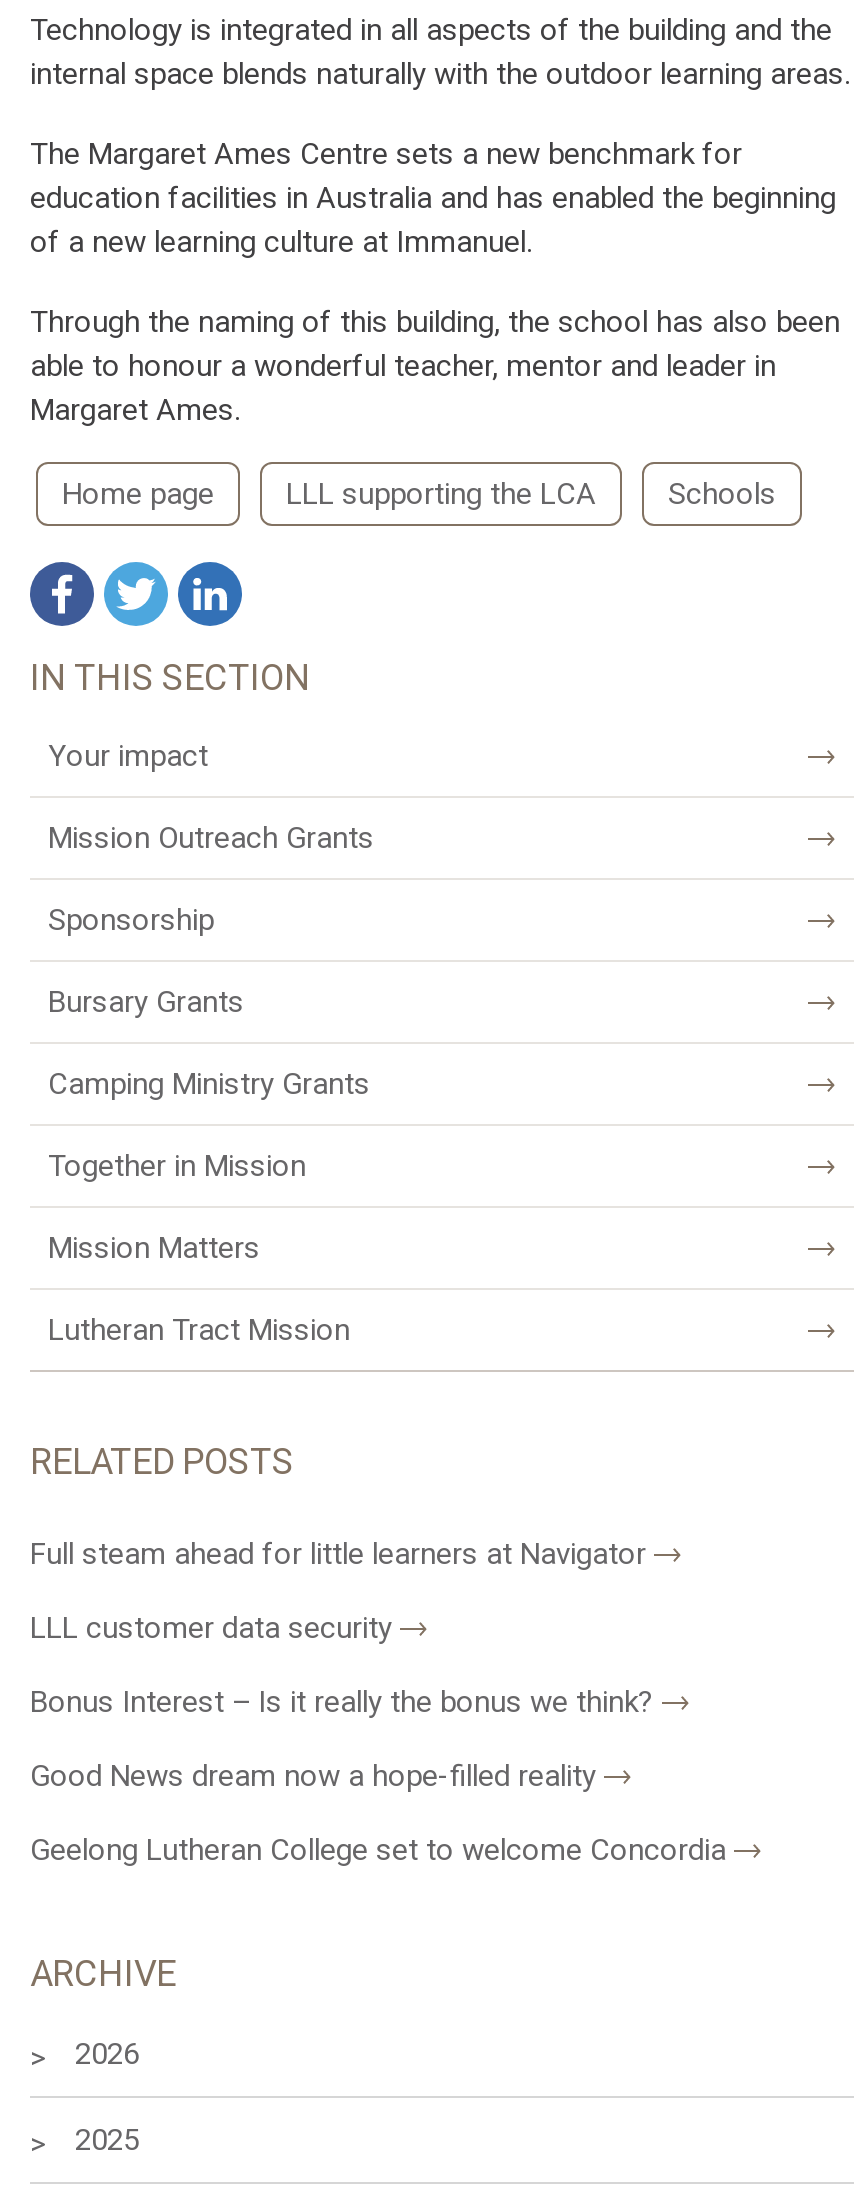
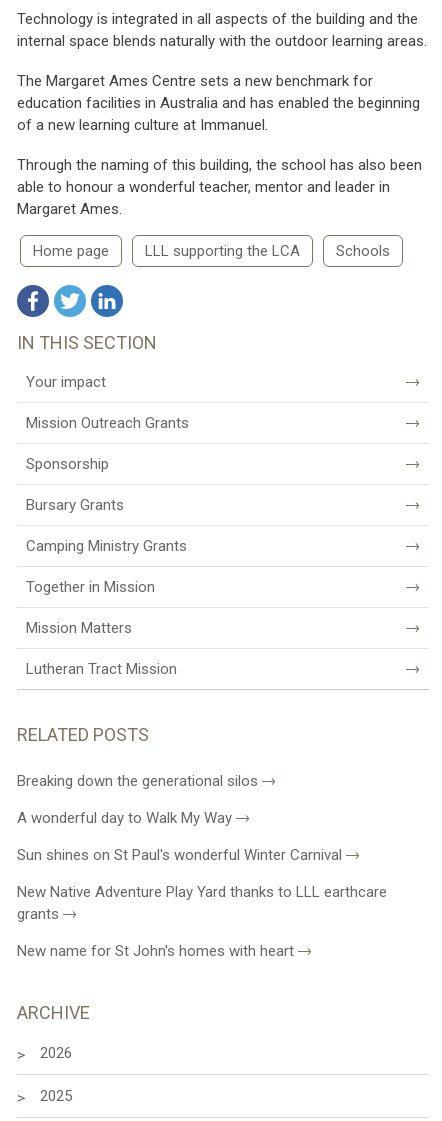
- Full steam ahead for little learners at Navigator
+ Breaking down the generational silos

- LLL customer data security
+ A wonderful day to Walk My Way

- Bonus Interest – Is it really the bonus we think?
+ Sun shines on St Paul's wonderful Winter Carnival

- Good News dream now a hope-filled reality
+ New Native Adventure Play Yard thanks to LLL earthcare
+ grants

- Geelong Lutheran College set to welcome Concordia
+ New name for St John's homes with heart
